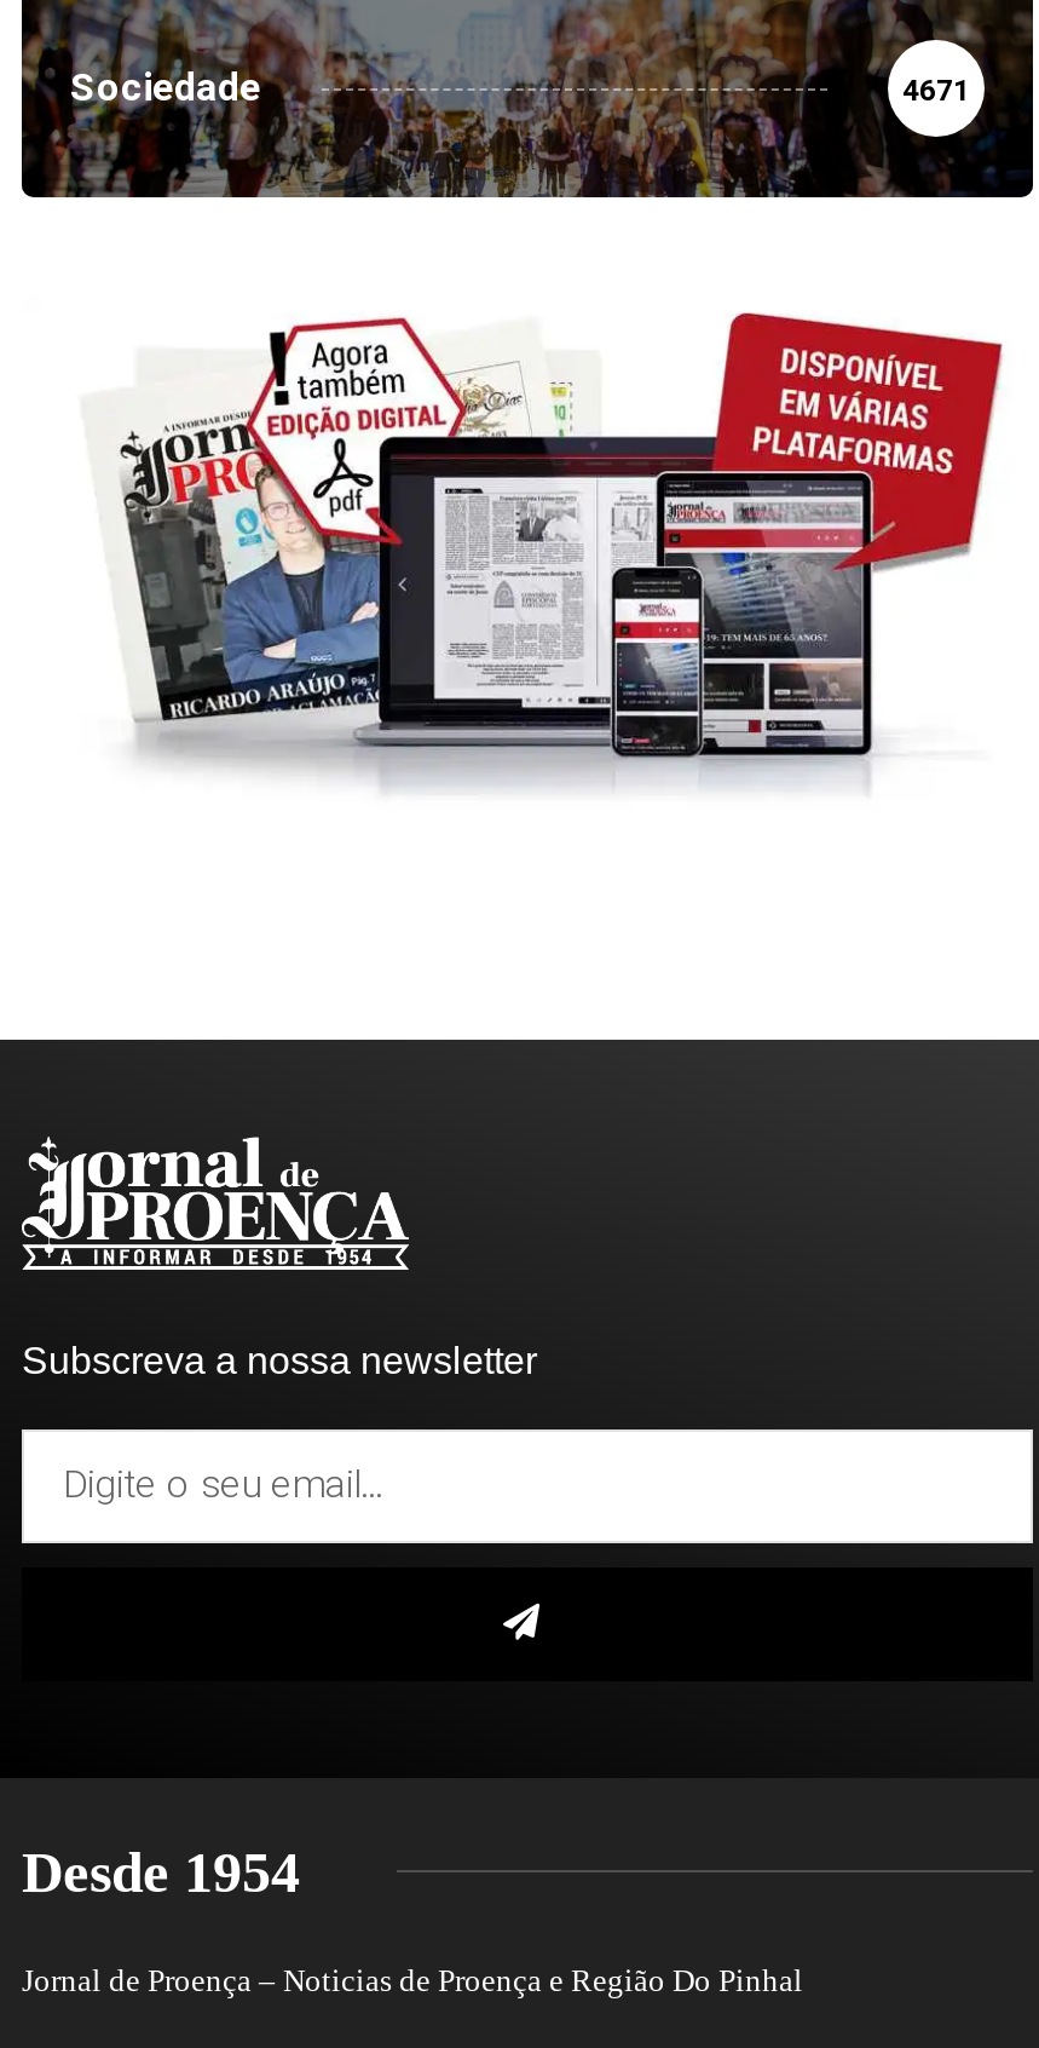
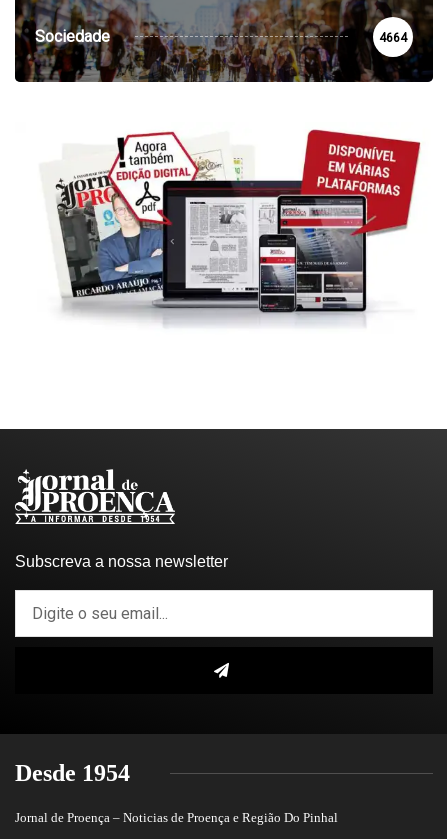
- 4671
+ 4664
